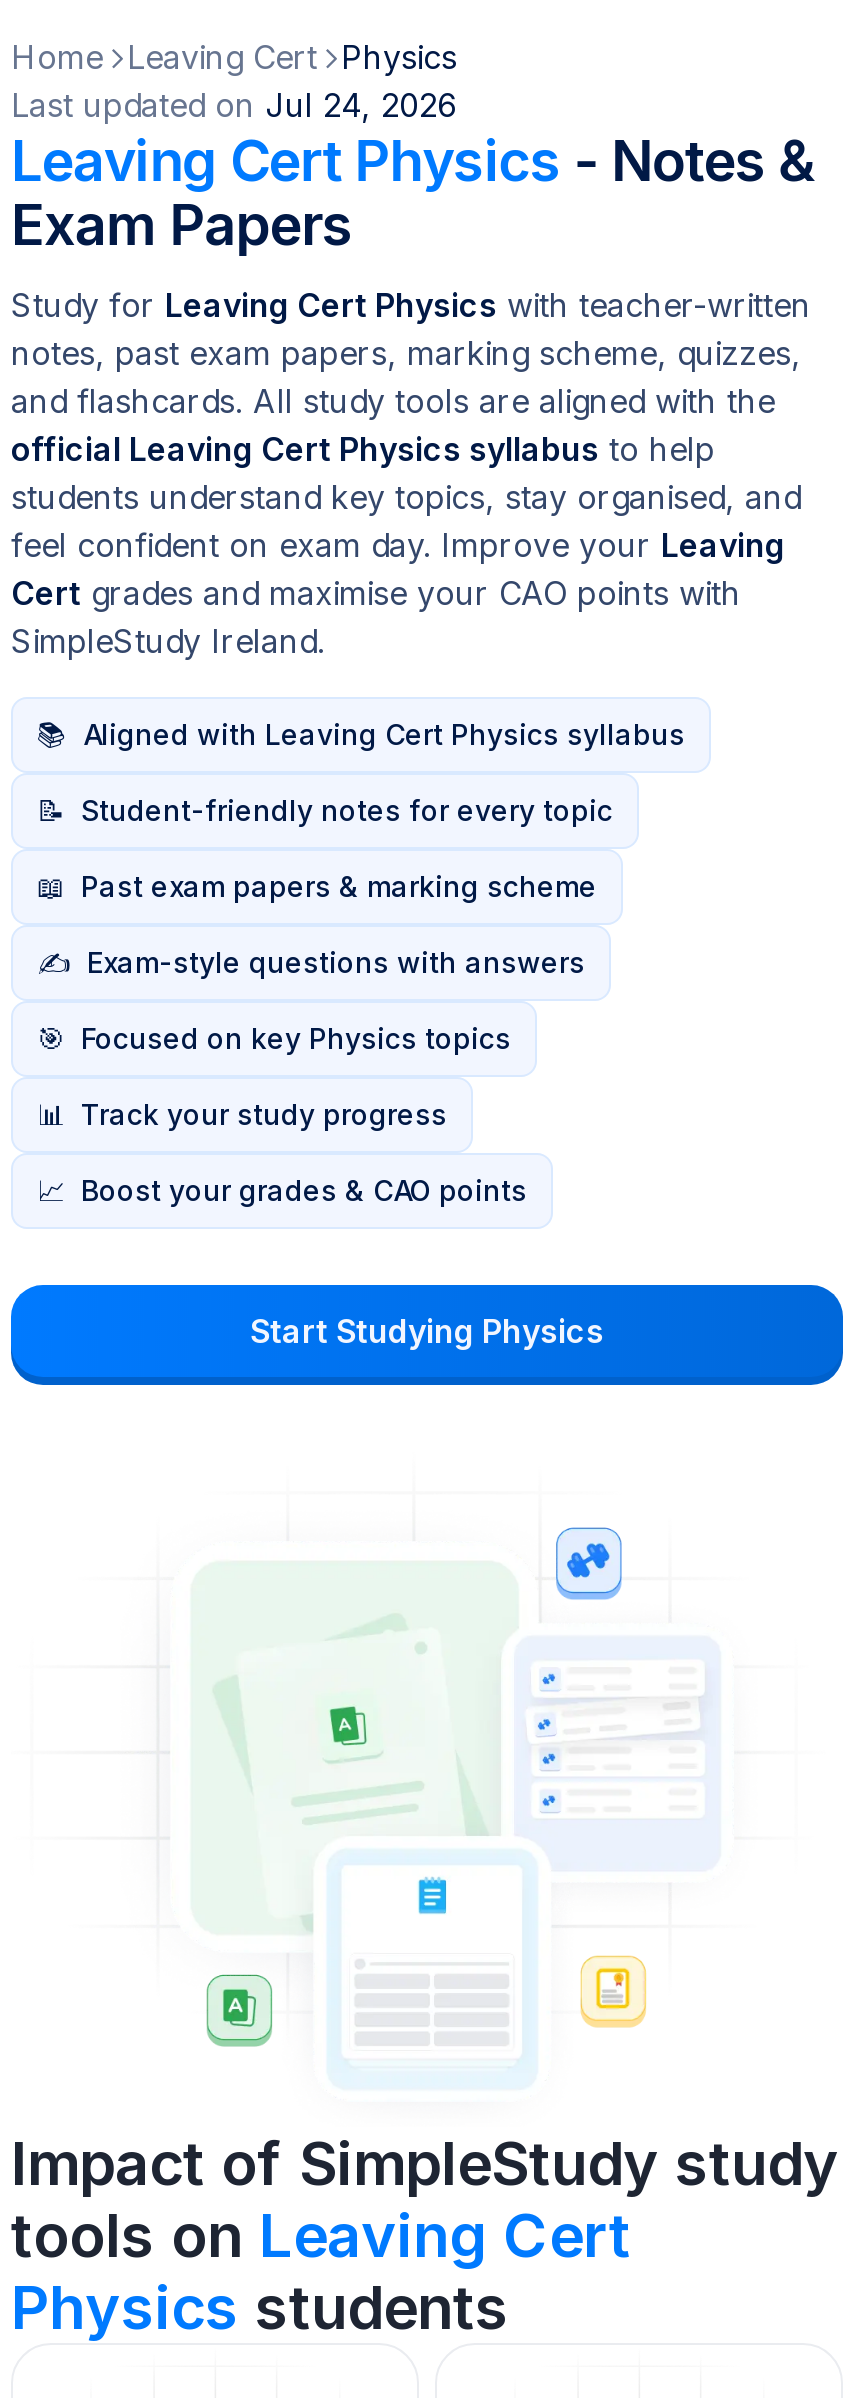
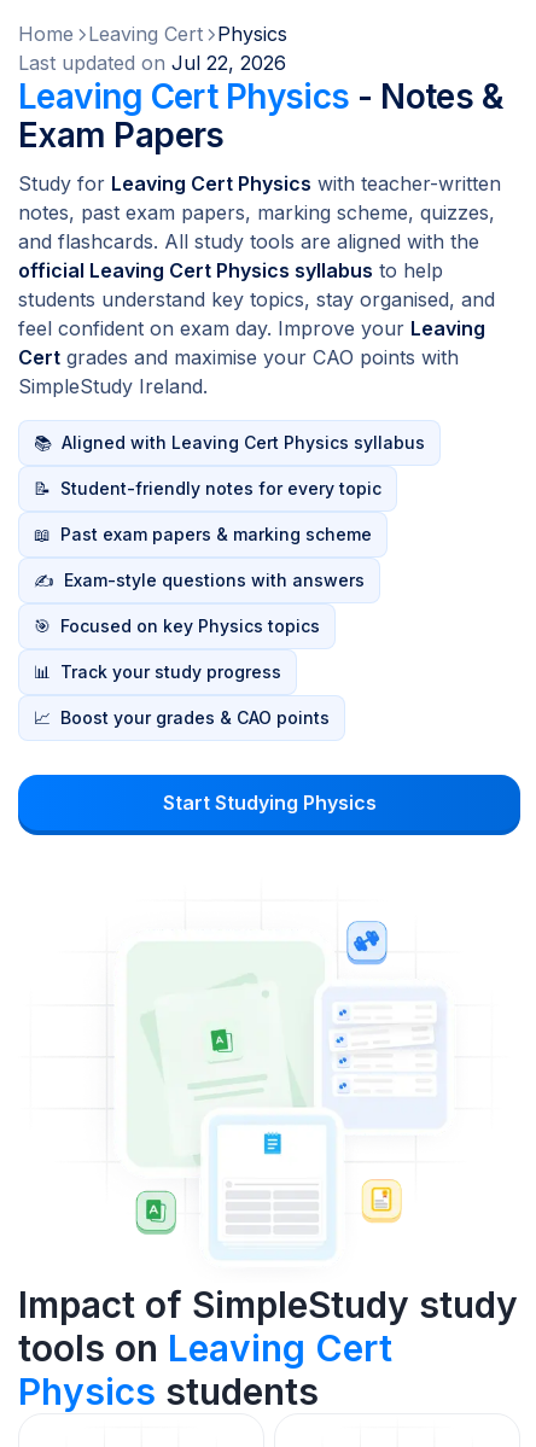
- Last updated on Jul 24, 2026
+ Last updated on Jul 22, 2026
